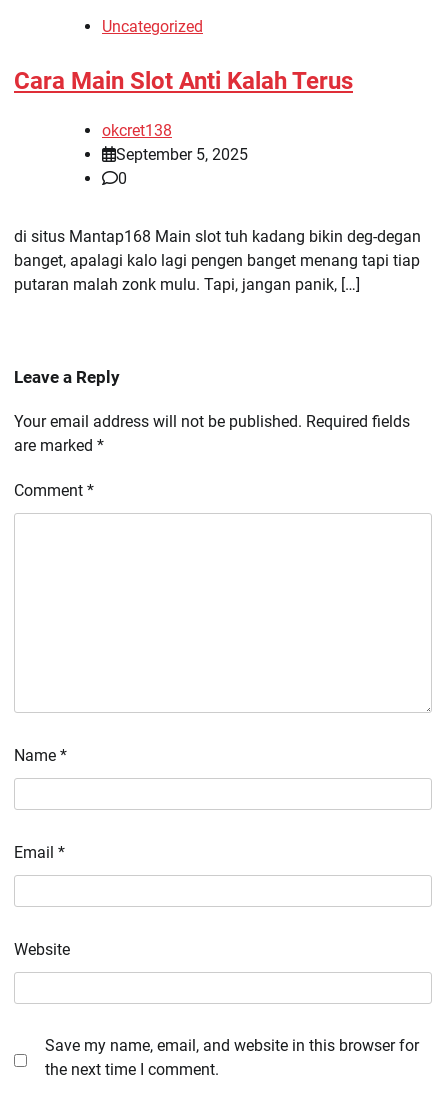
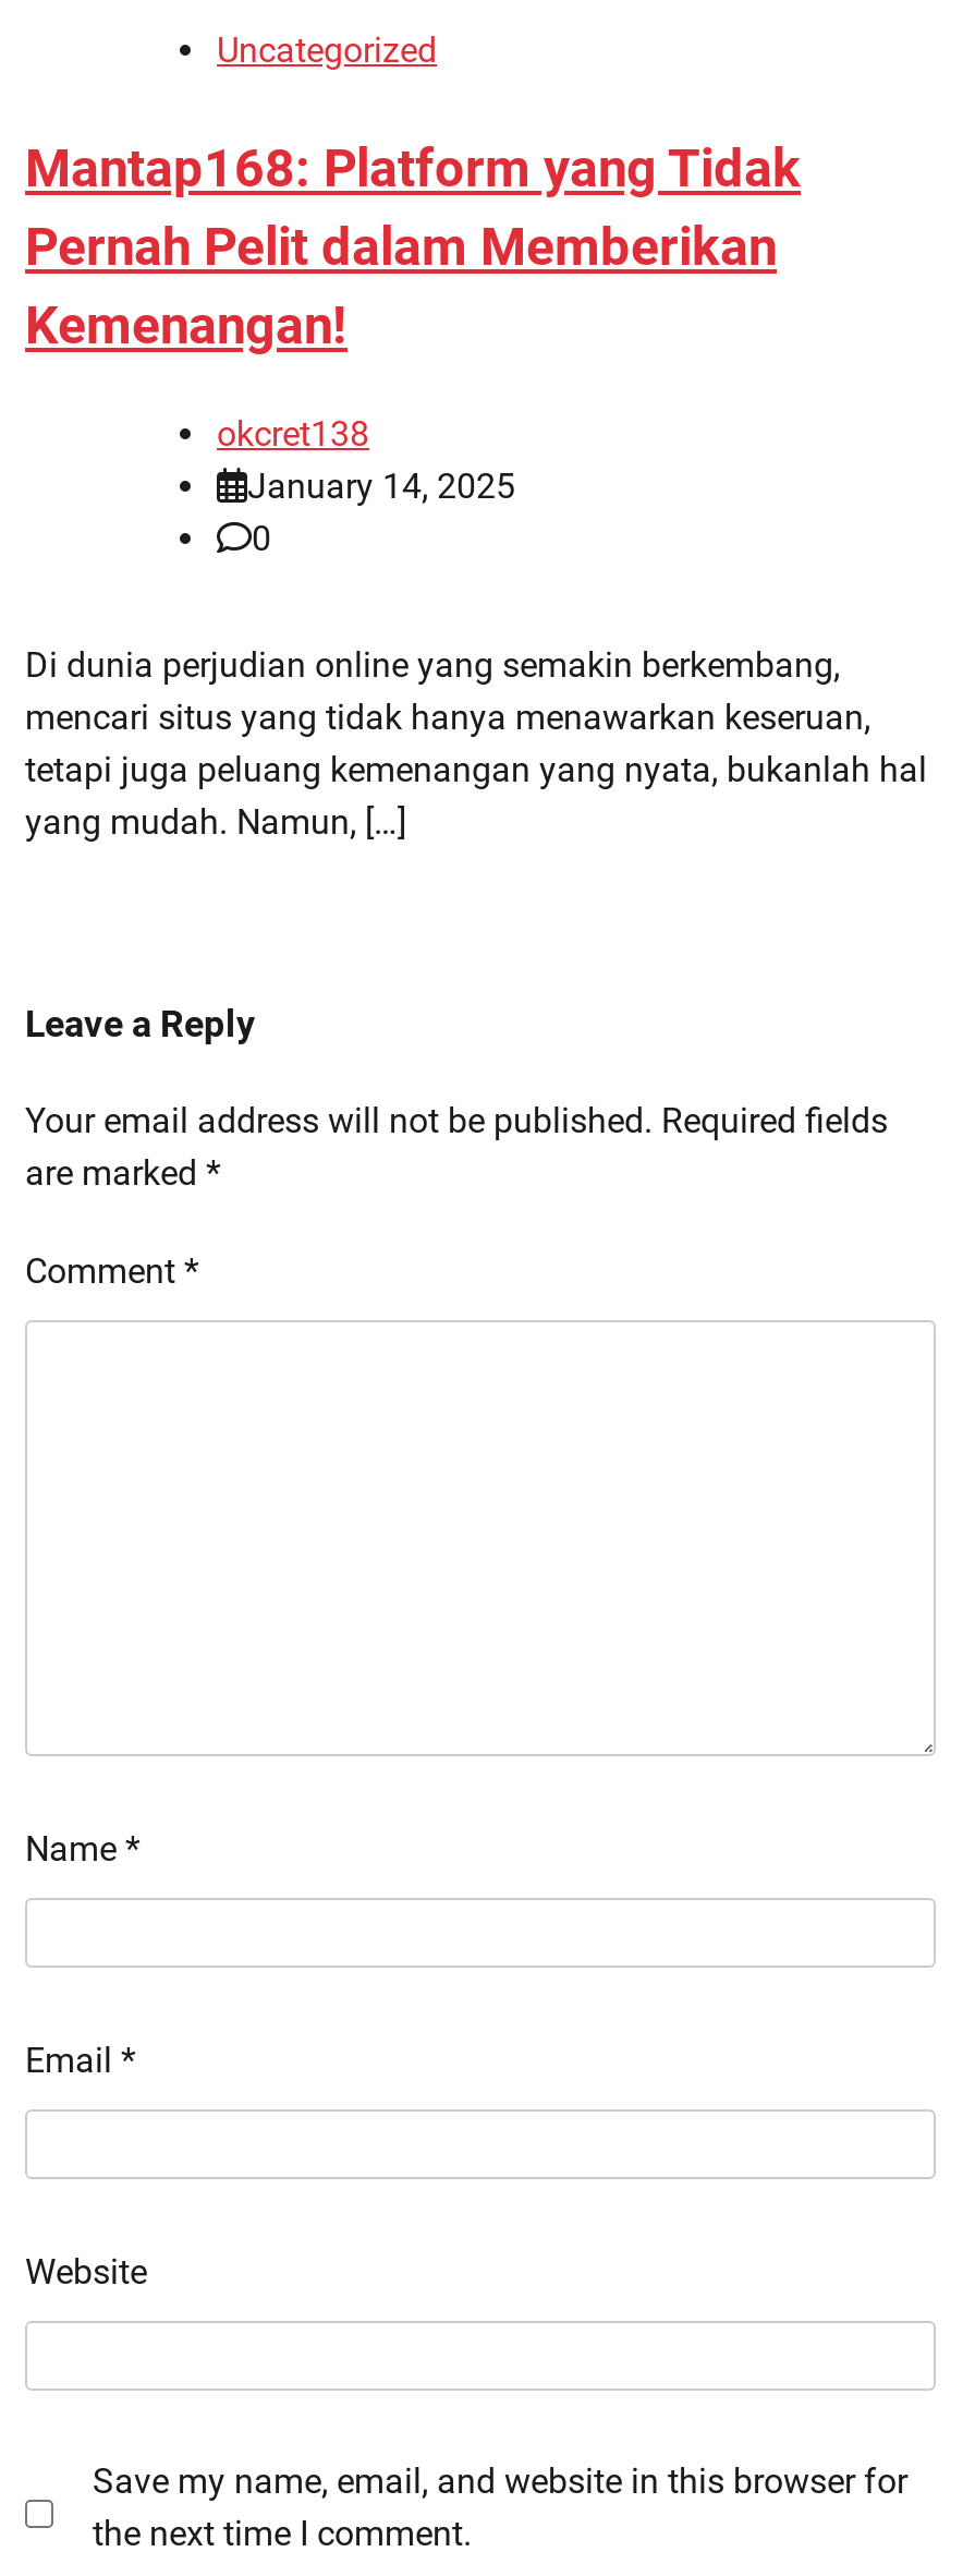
- Cara Main Slot Anti Kalah Terus
+ Mantap168: Platform yang Tidak
+ Pernah Pelit dalam Memberikan
+ Kemenangan!

- September 5, 2025
+ January 14, 2025

- di situs Mantap168 Main slot tuh kadang bikin deg-degan
- banget, apalagi kalo lagi pengen banget menang tapi tiap
- putaran malah zonk mulu. Tapi, jangan panik, […]
+ Di dunia perjudian online yang semakin berkembang,
+ mencari situs yang tidak hanya menawarkan keseruan,
+ tetapi juga peluang kemenangan yang nyata, bukanlah hal
+ yang mudah. Namun, […]
